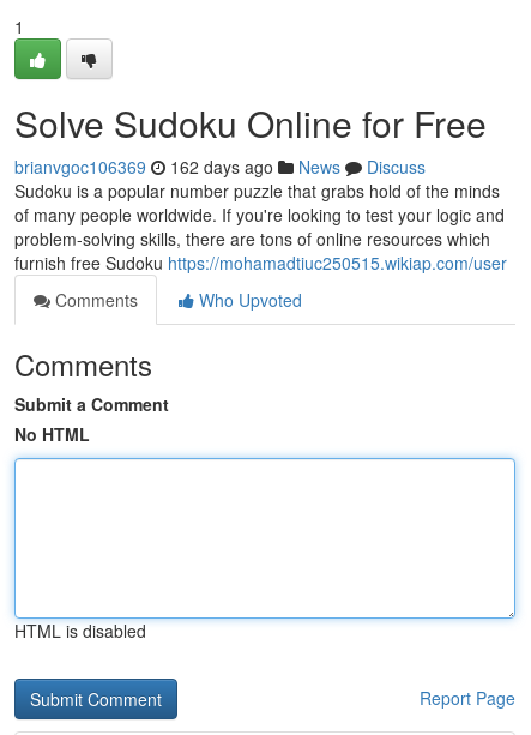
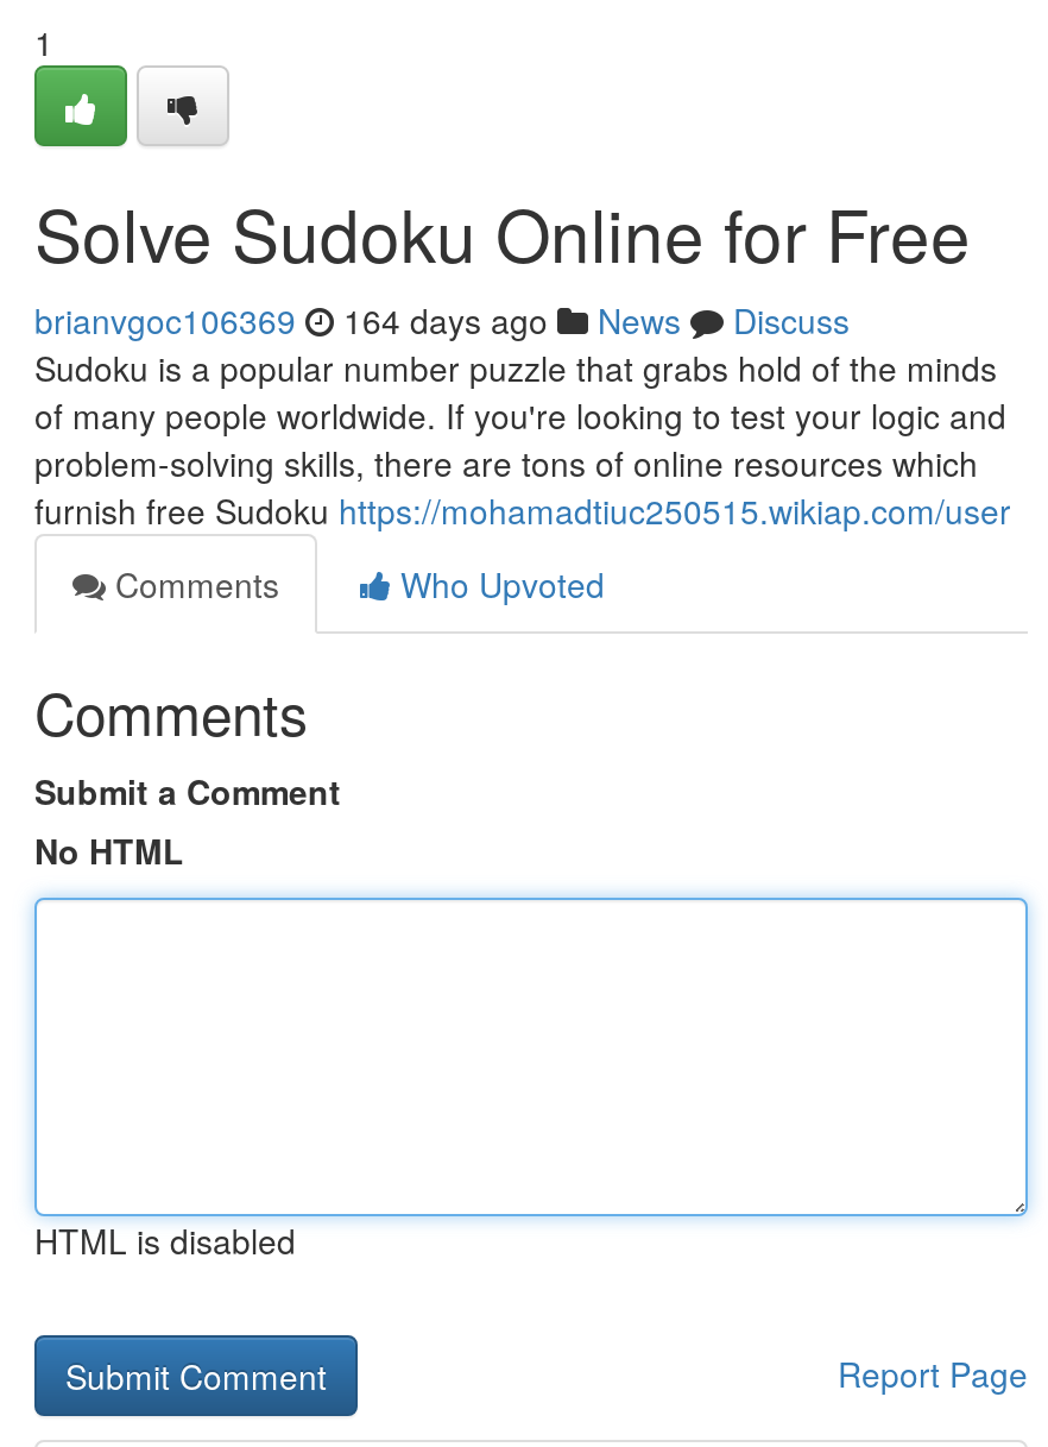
- brianvgoc106369 162 days ago News Discuss
+ brianvgoc106369 164 days ago News Discuss
